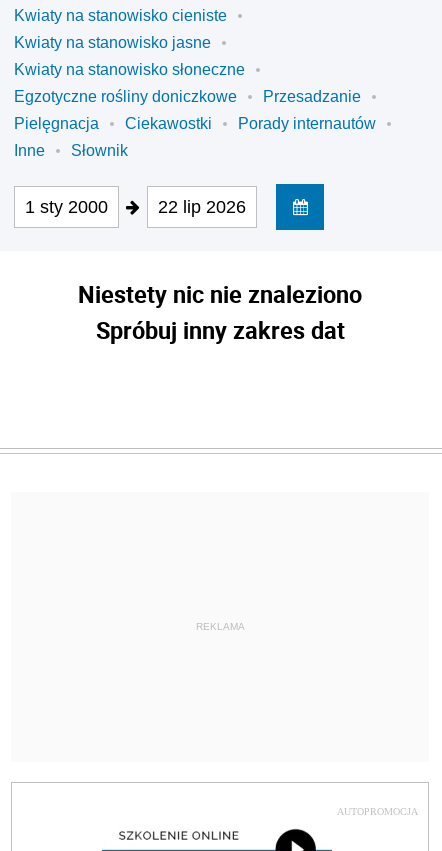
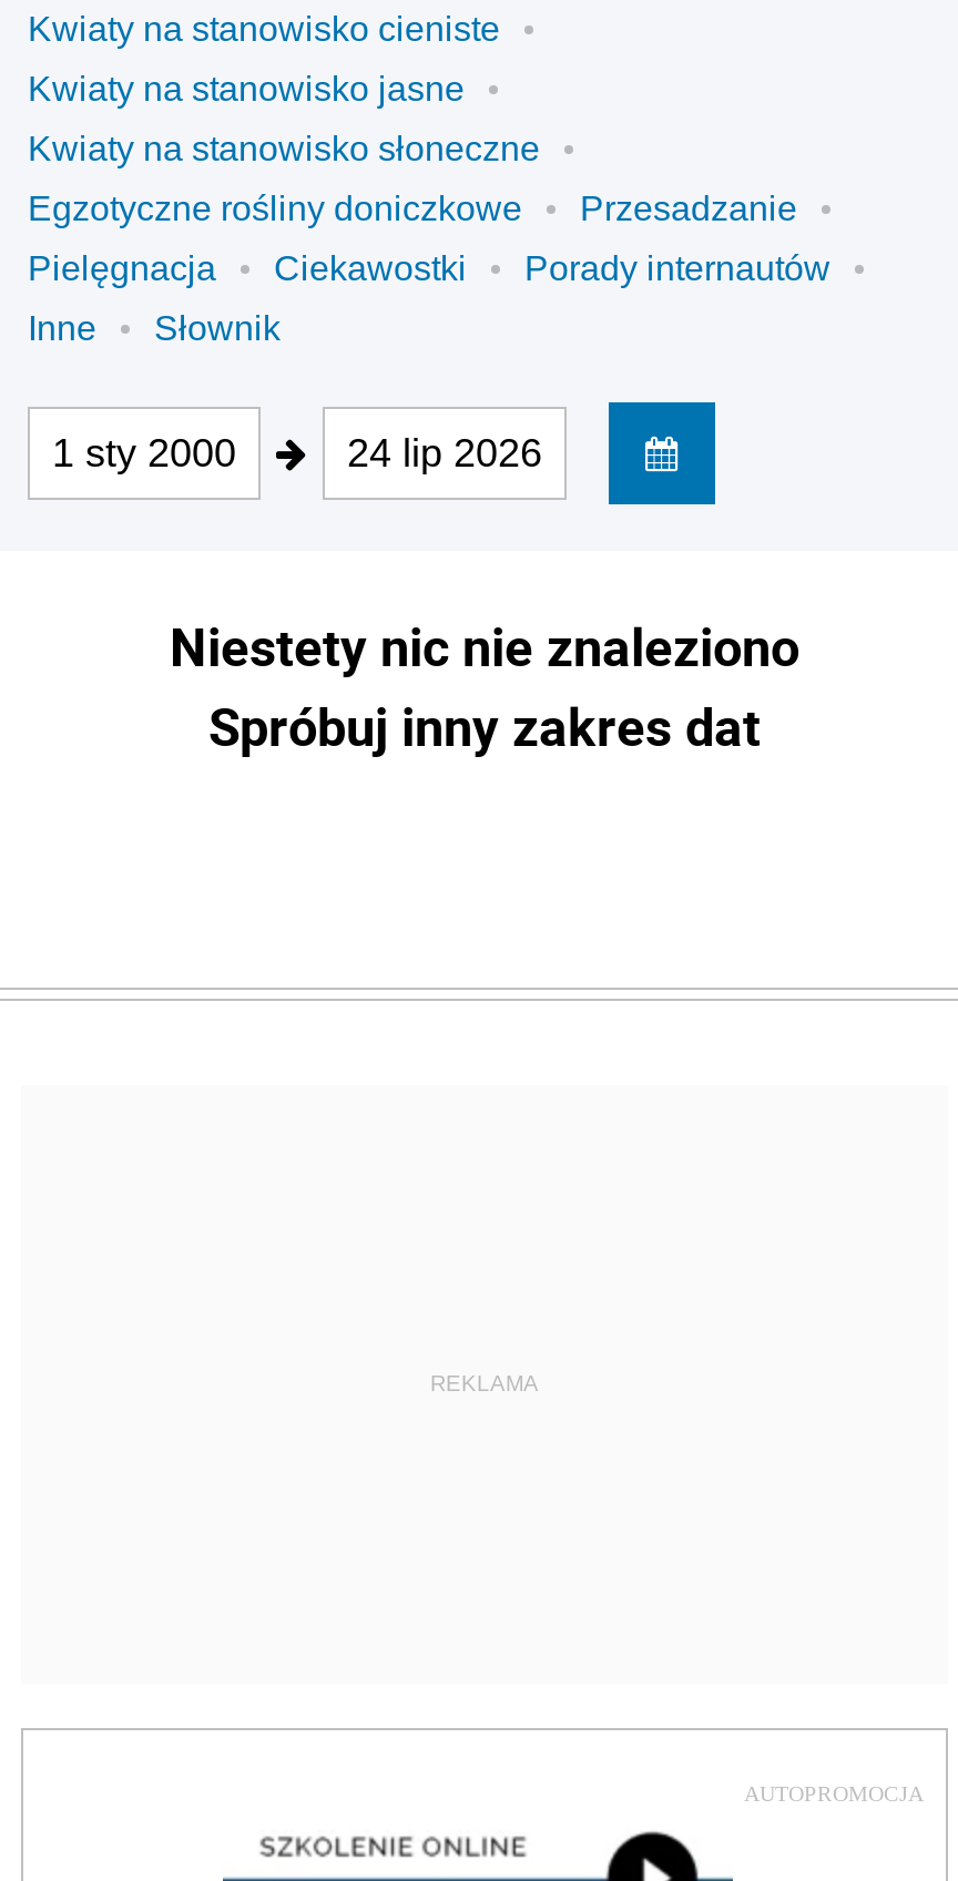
- 22 lip 2026
+ 24 lip 2026
